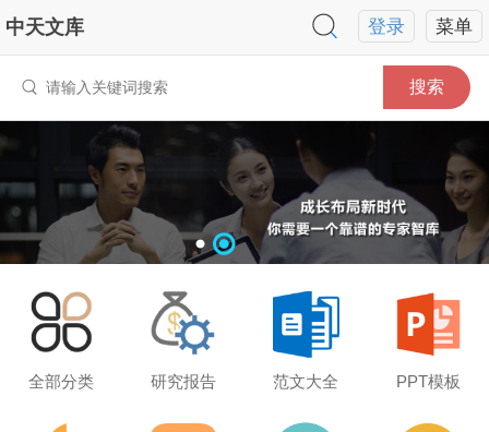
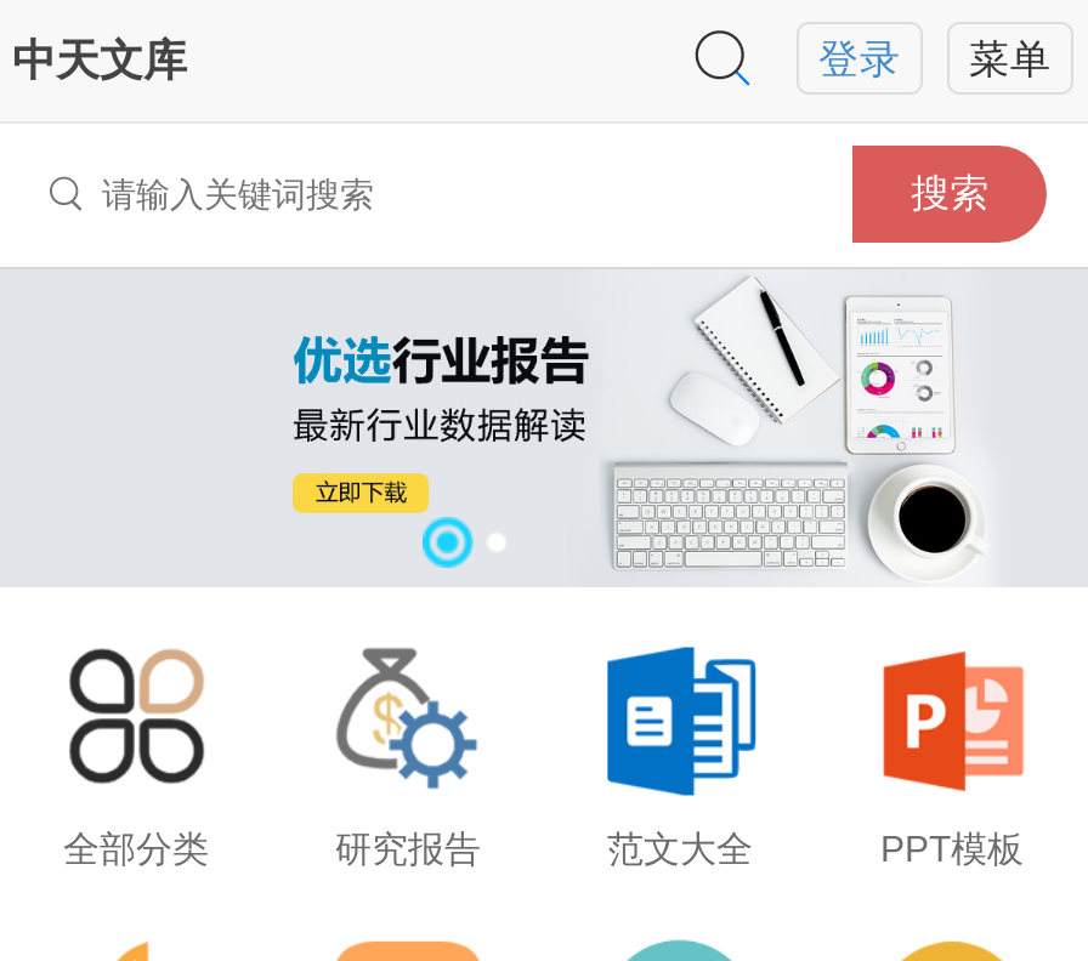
- [image]
+ [image]
